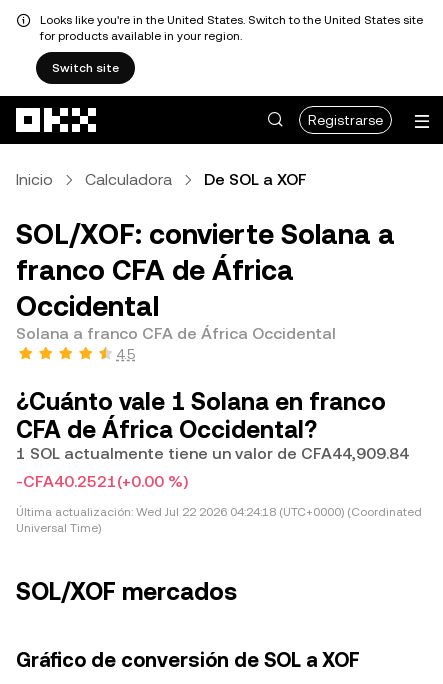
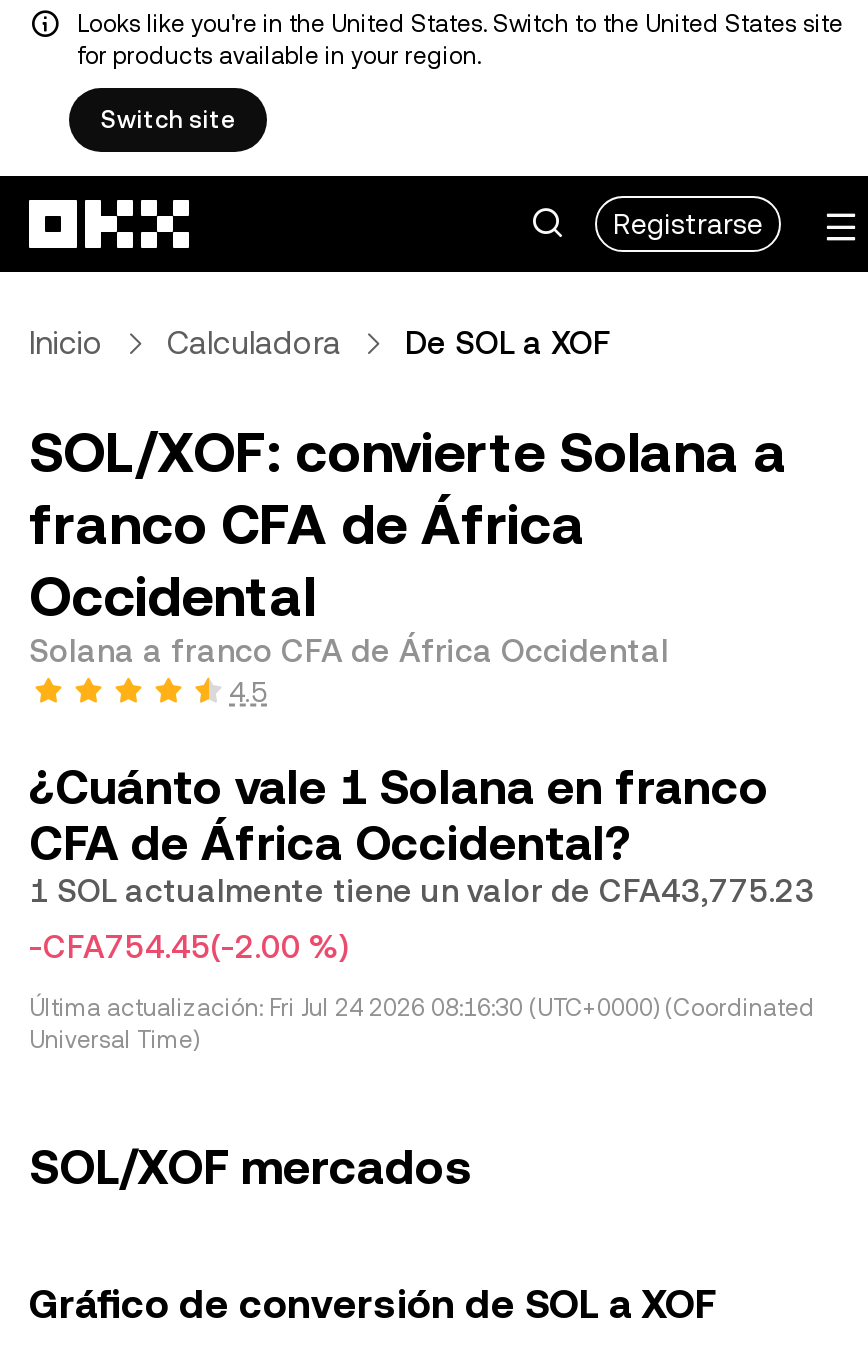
- 1 SOL actualmente tiene un valor de CFA44,909.84
+ 1 SOL actualmente tiene un valor de CFA43,775.23

- -CFA40.2521(+0.00 %)
+ -CFA754.45(-2.00 %)

- Última actualización: Wed Jul 22 2026 04:24:18 (UTC+0000) (Coordinated
+ Última actualización: Fri Jul 24 2026 08:16:30 (UTC+0000) (Coordinated
